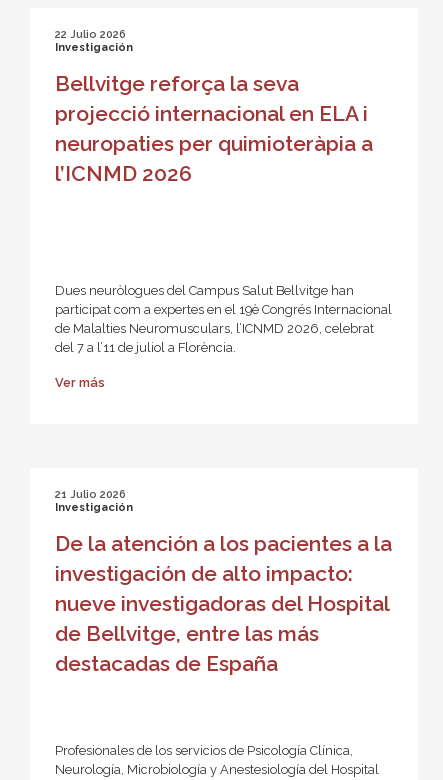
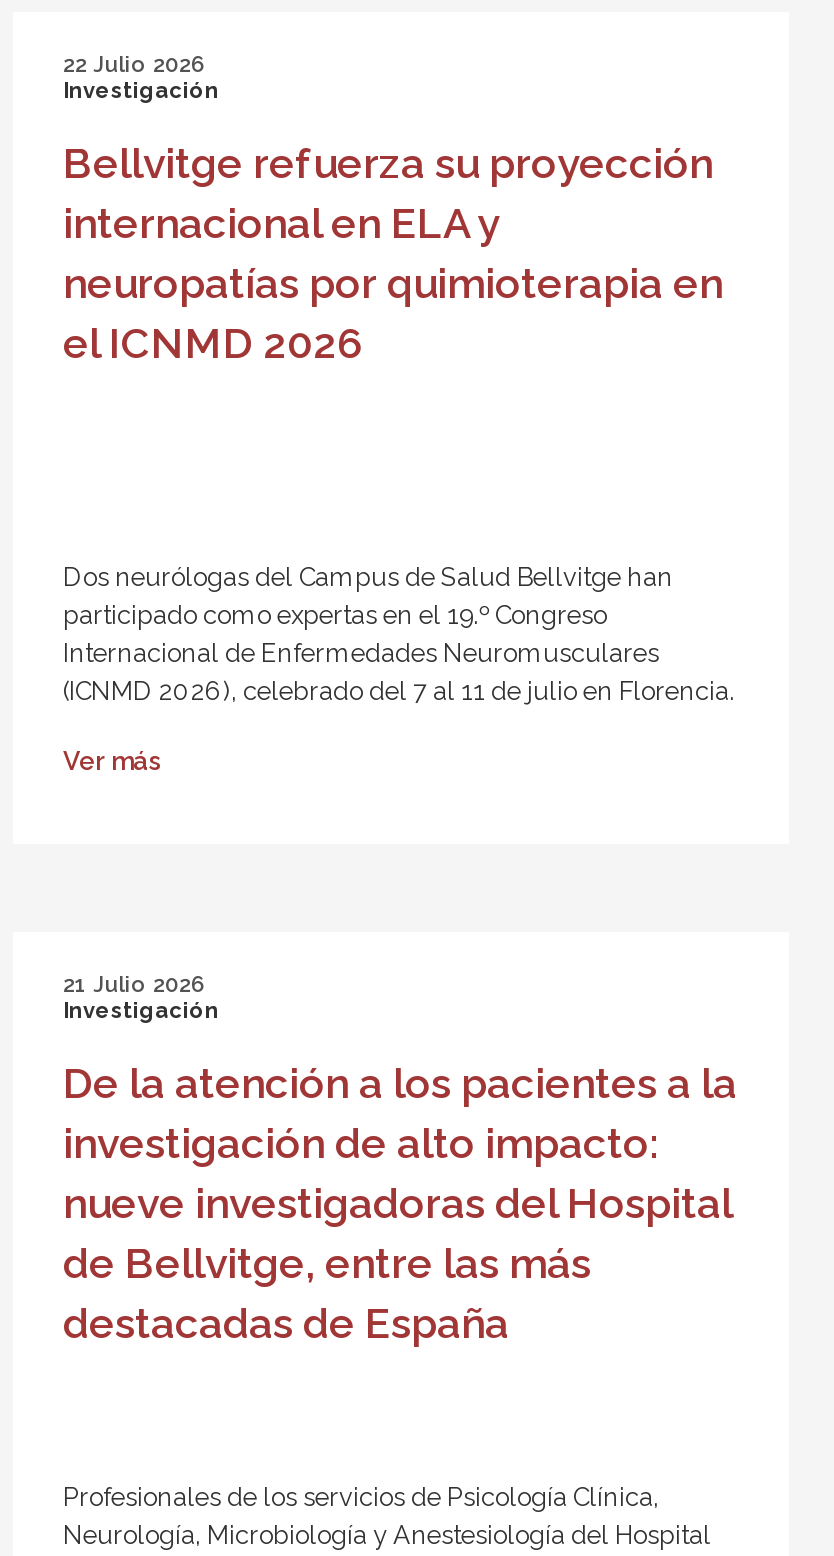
- Bellvitge reforça la seva
- projecció internacional en ELA i
- neuropaties per quimioteràpia a
- l’ICNMD 2026
+ Bellvitge refuerza su proyección
+ internacional en ELA y
+ neuropatías por quimioterapia en
+ el ICNMD 2026

- Dues neuròlogues del Campus Salut Bellvitge han
- participat com a expertes en el 19è Congrés Internacional
- de Malalties Neuromusculars, l’ICNMD 2026, celebrat
- del 7 a l’11 de juliol a Florència.
+ Dos neurólogas del Campus de Salud Bellvitge han
+ participado como expertas en el 19.º Congreso
+ Internacional de Enfermedades Neuromusculares
+ (ICNMD 2026), celebrado del 7 al 11 de julio en Florencia.
